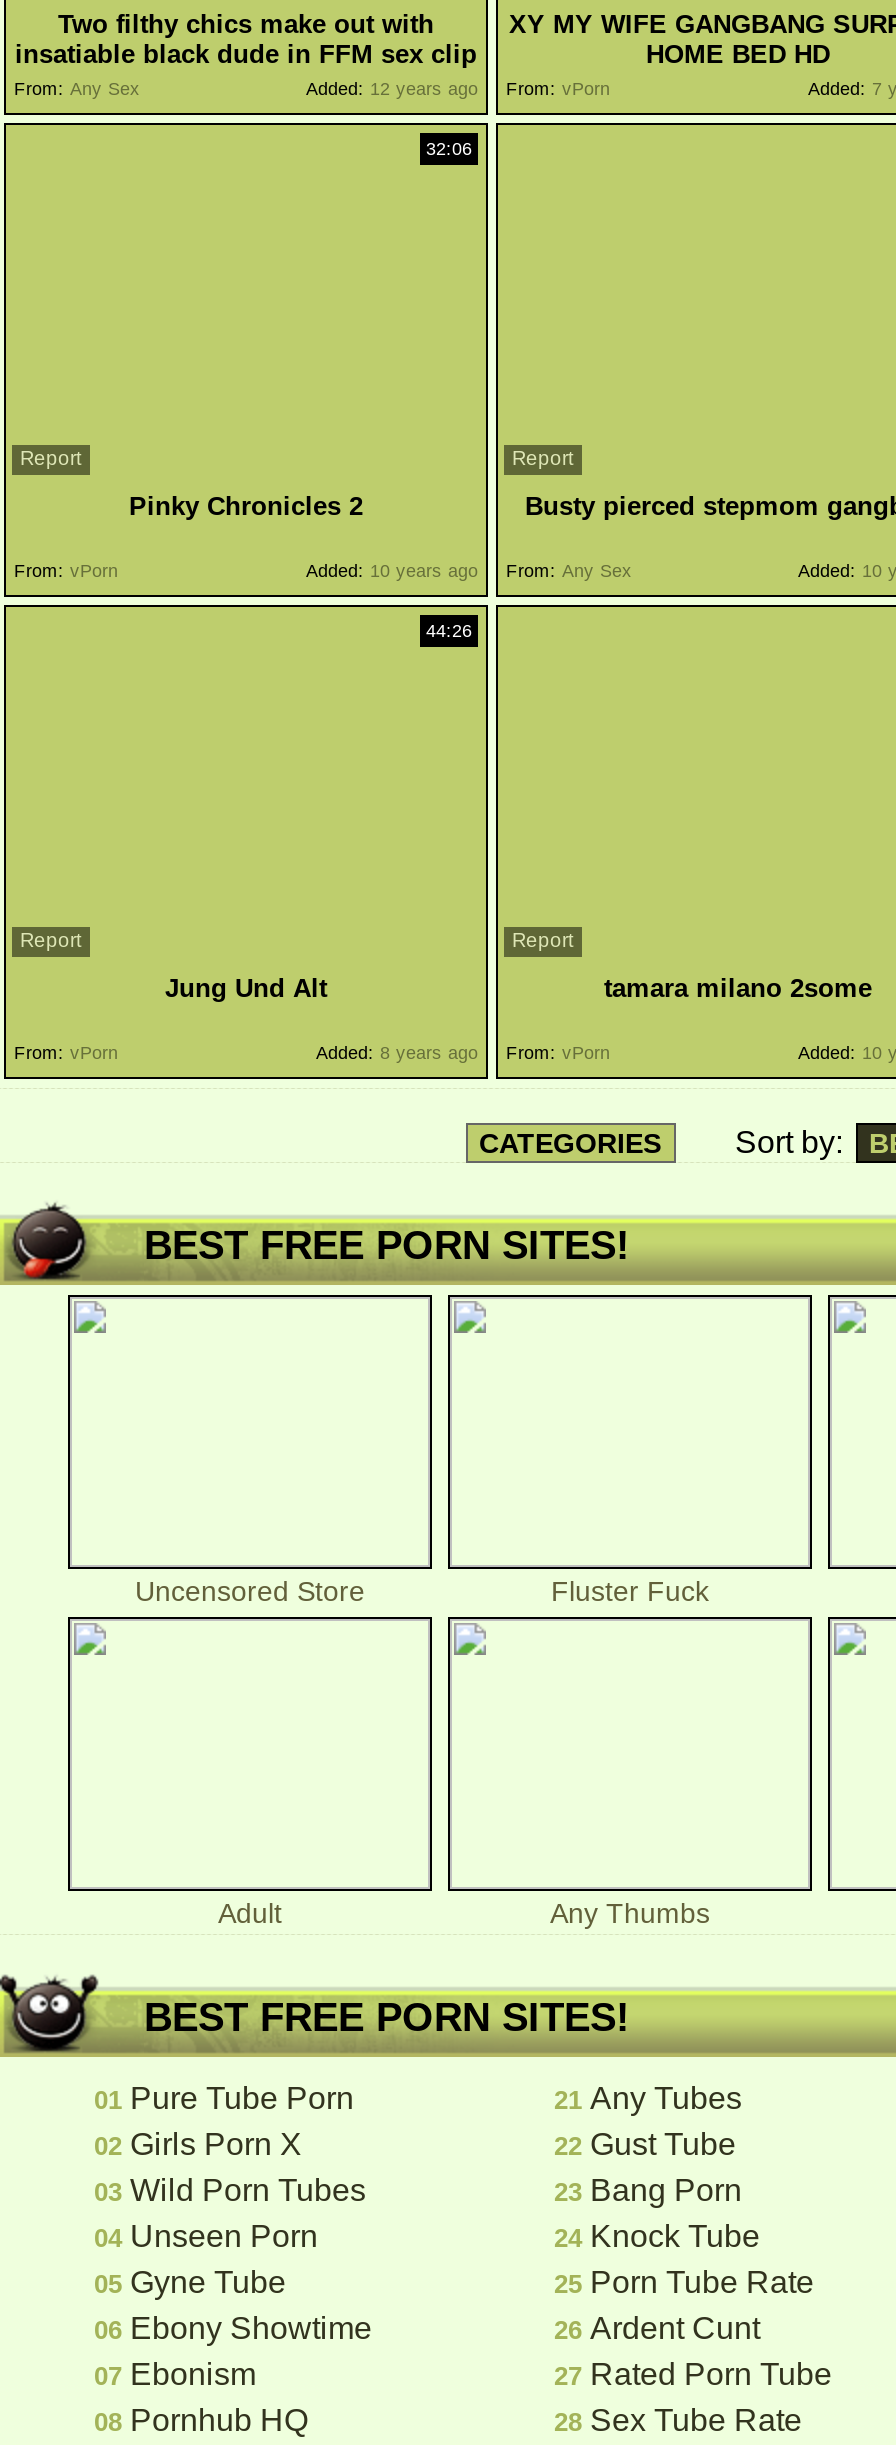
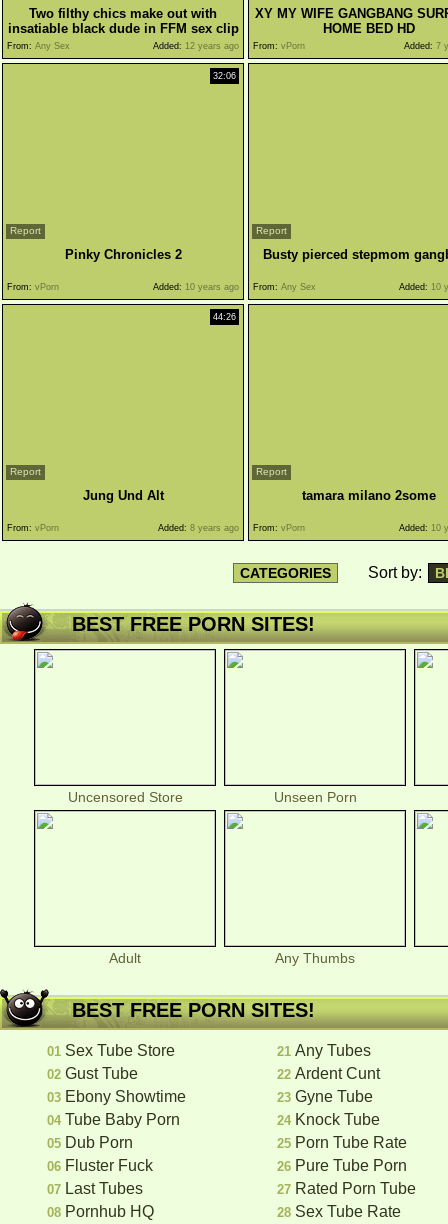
- Fluster Fuck
+ Unseen Porn

- 01 Pure Tube Porn
- 02 Girls Porn X
- 03 Wild Porn Tubes
- 04 Unseen Porn
- 05 Gyne Tube
- 06 Ebony Showtime
- 07 Ebonism
+ 01 Sex Tube Store
+ 02 Gust Tube
+ 03 Ebony Showtime
+ 04 Tube Baby Porn
+ 05 Dub Porn
+ 06 Fluster Fuck
+ 07 Last Tubes

- 22 Gust Tube
- 23 Bang Porn
+ 22 Ardent Cunt
+ 23 Gyne Tube

- 26 Ardent Cunt
+ 26 Pure Tube Porn
